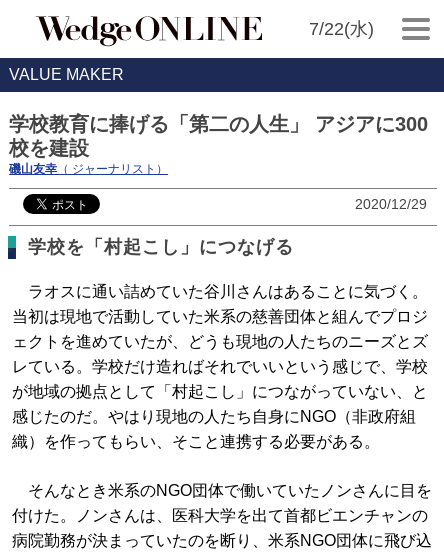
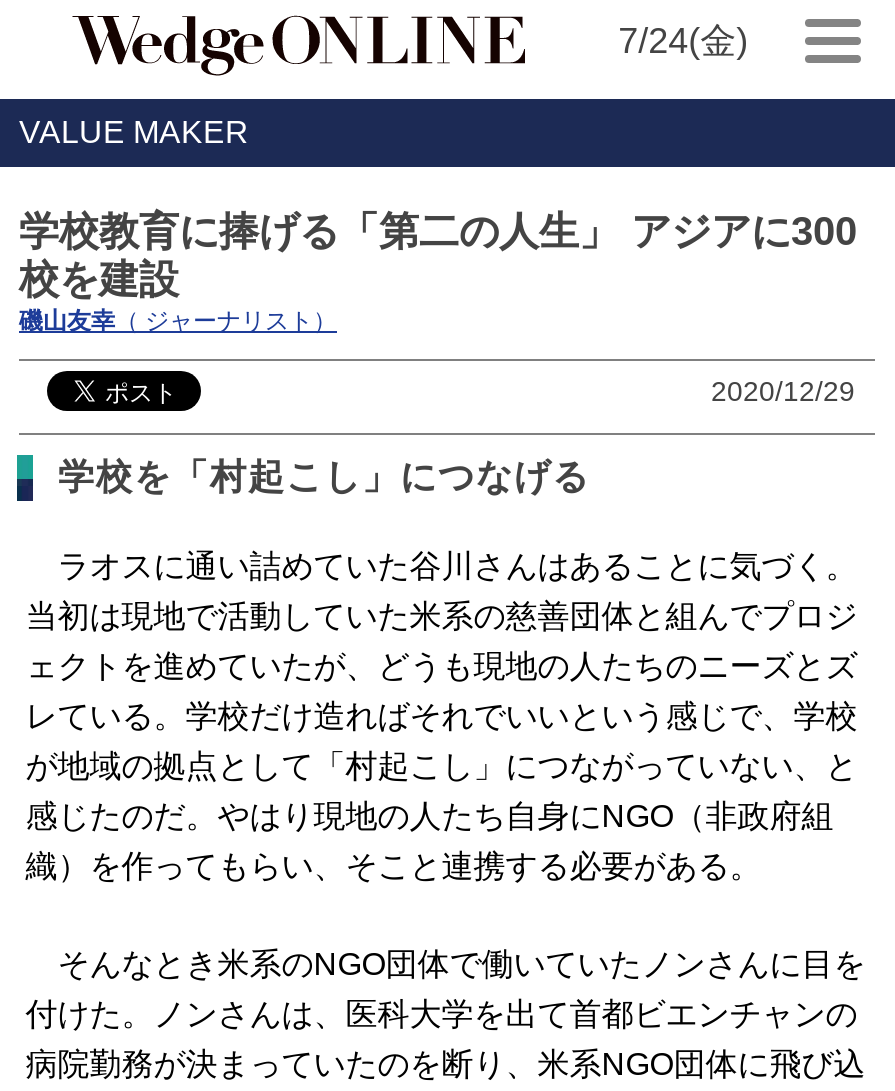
- 7/22(水)
+ 7/24(金)
